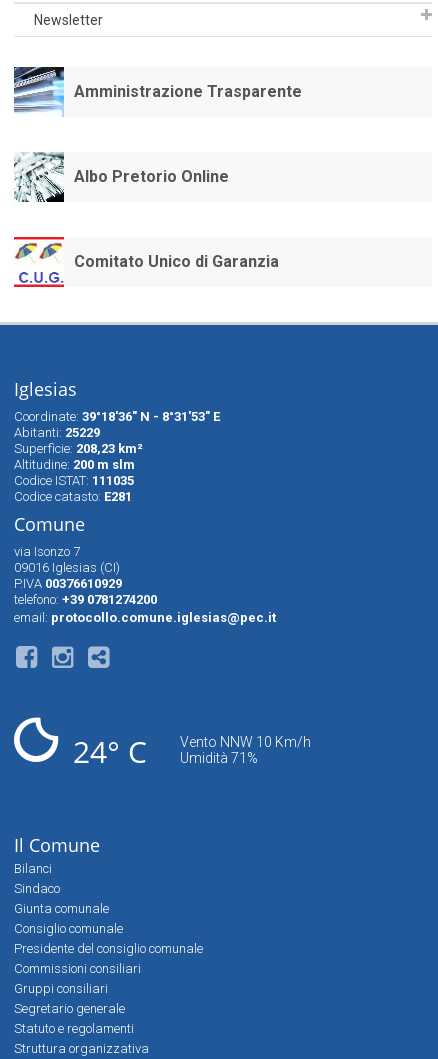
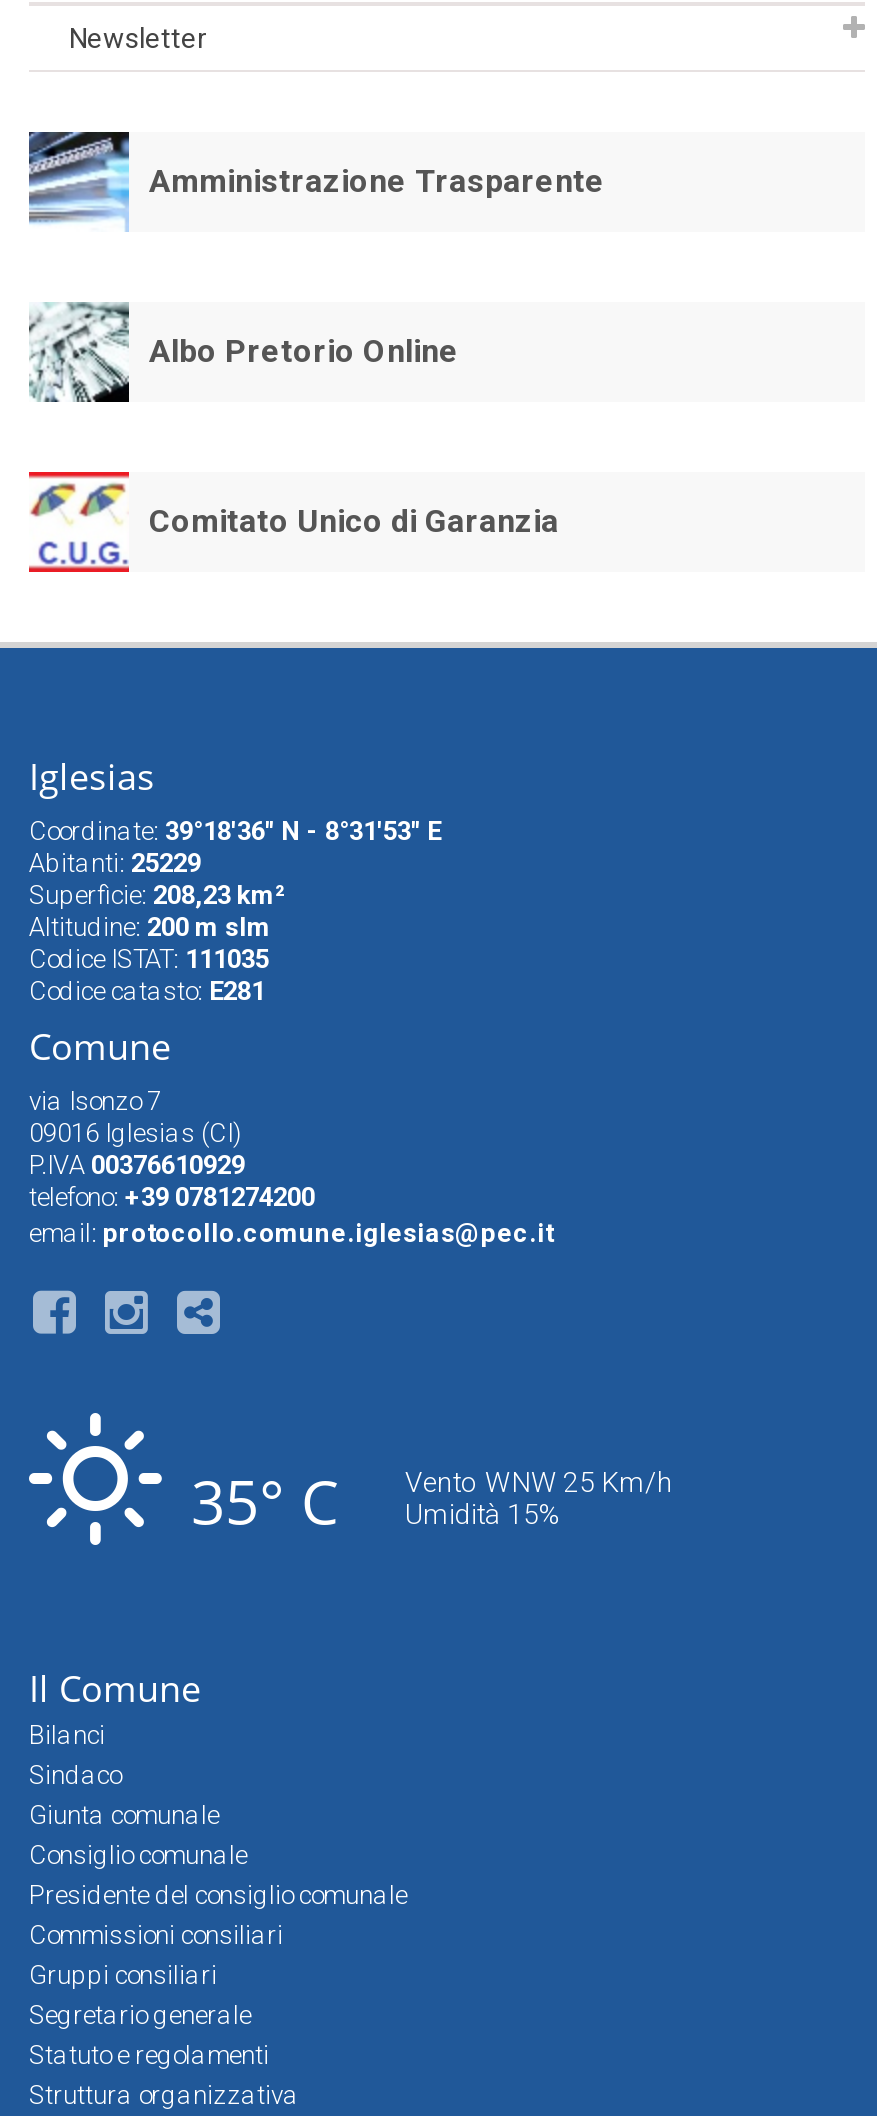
- [image]
- 24° C
+ [image]
+ 35° C

- Vento NNW 10 Km/h
+ Vento WNW 25 Km/h

- Umidità 71%
+ Umidità 15%
